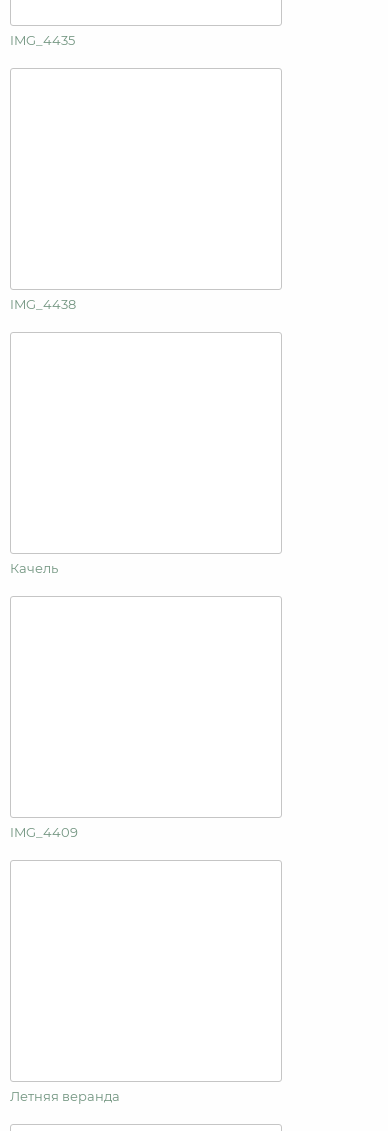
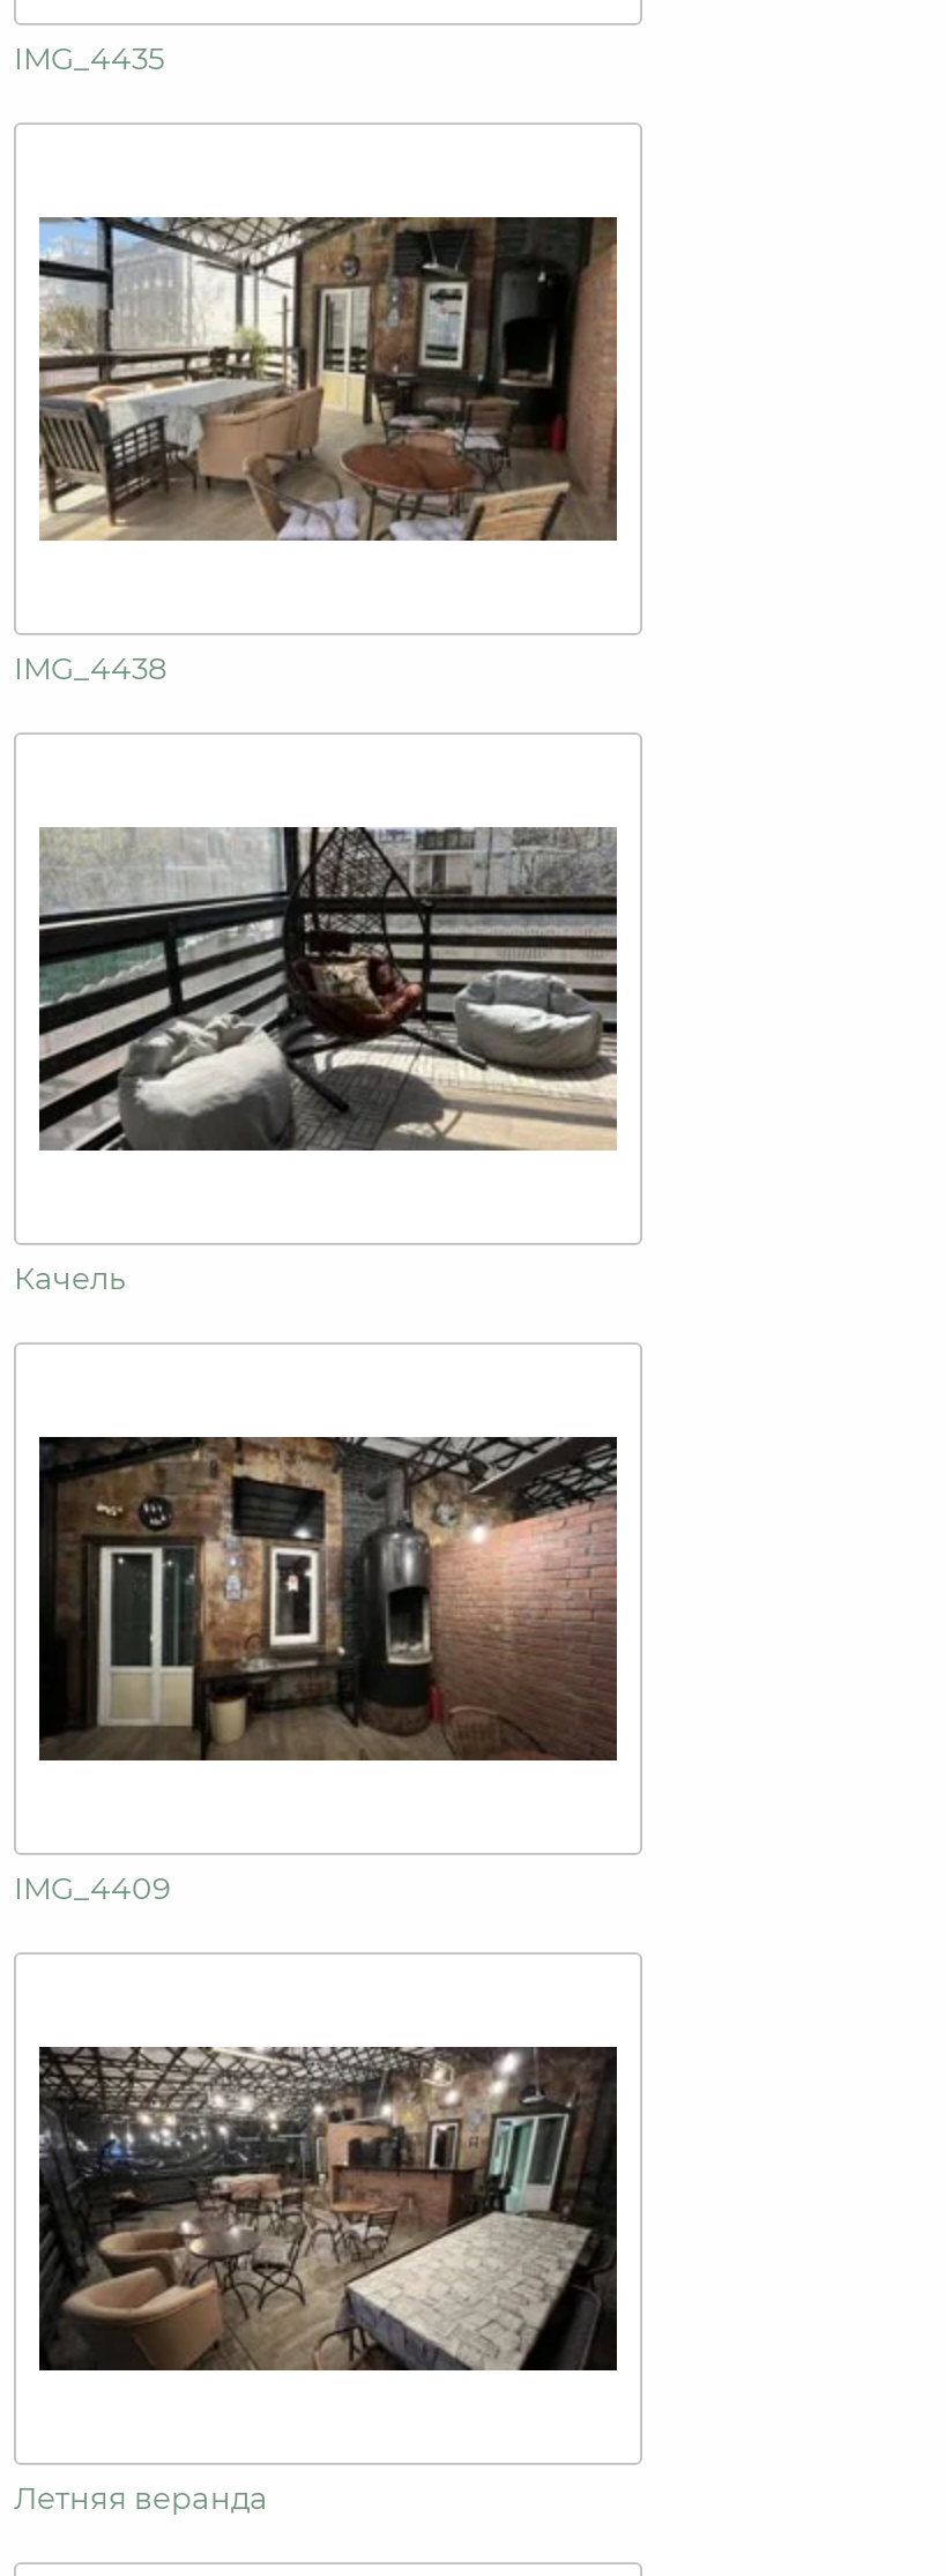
+ [image]

+ [image]

+ [image]

+ [image]
